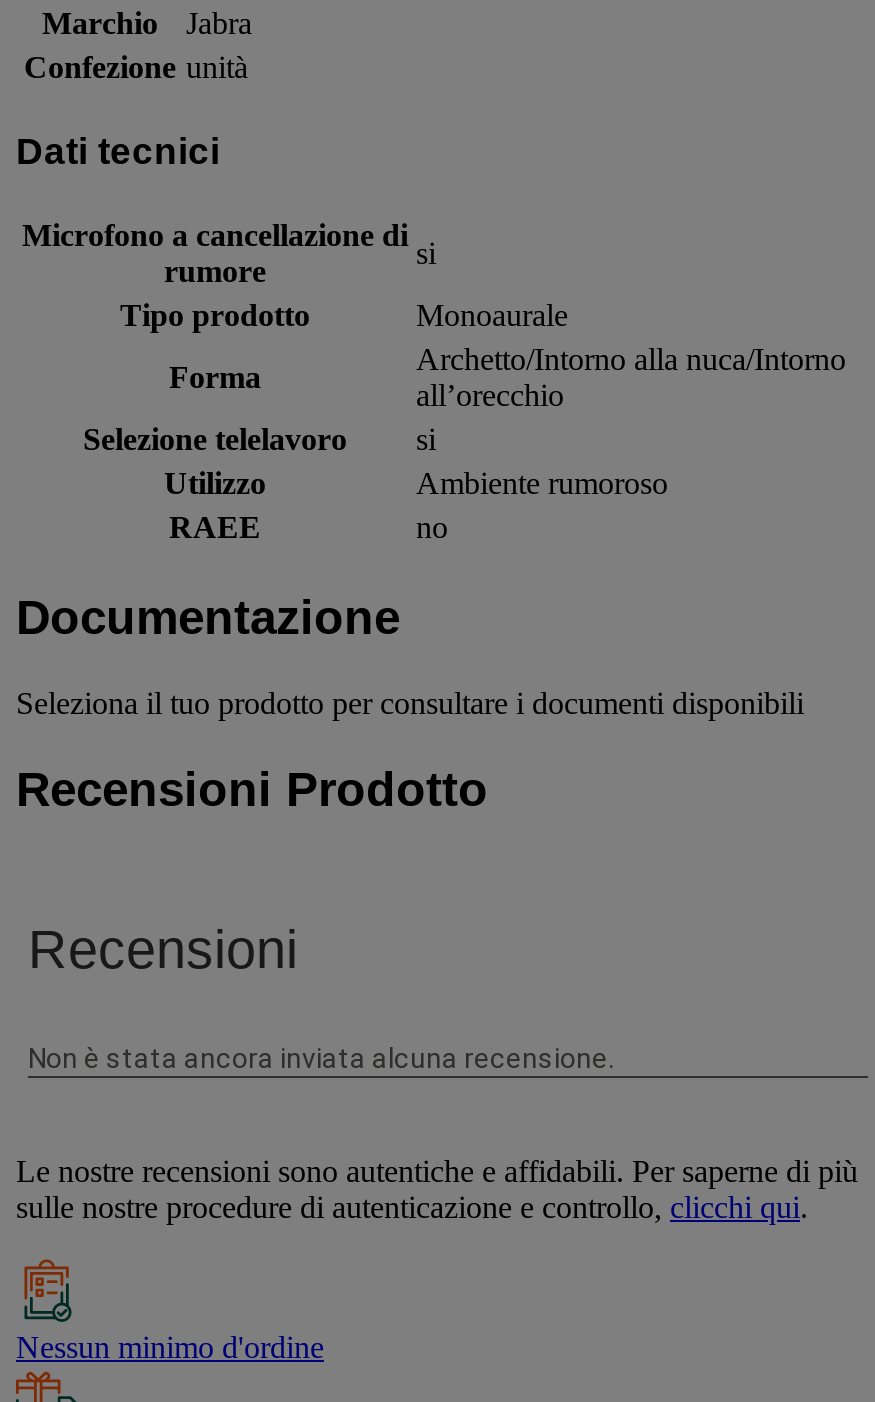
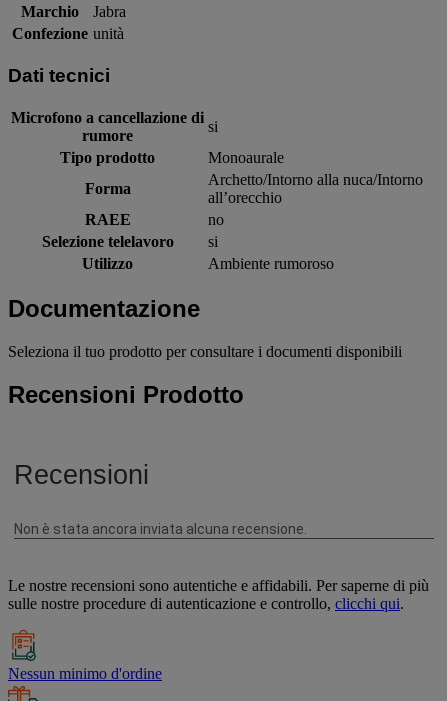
moved down: Selezione telelavoro | si | Utilizzo | Ambiente rumoroso

moved up: RAEE | no
